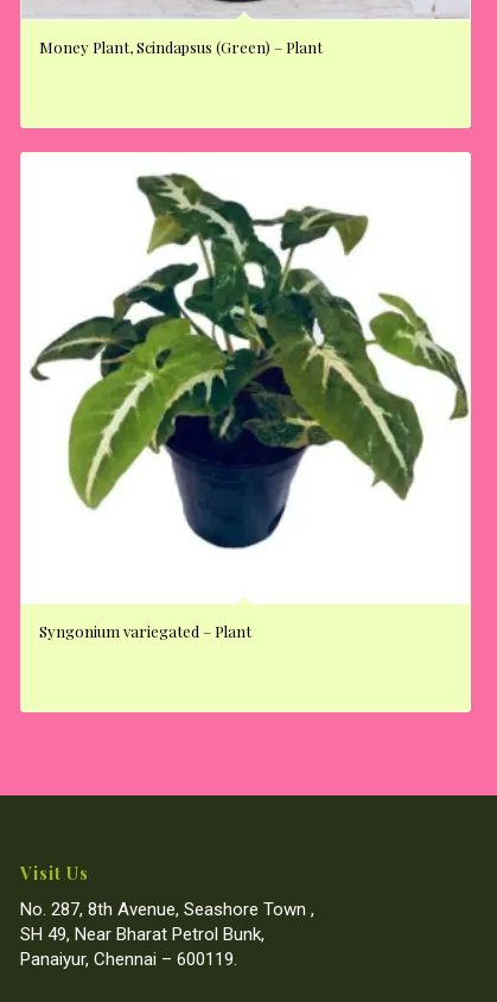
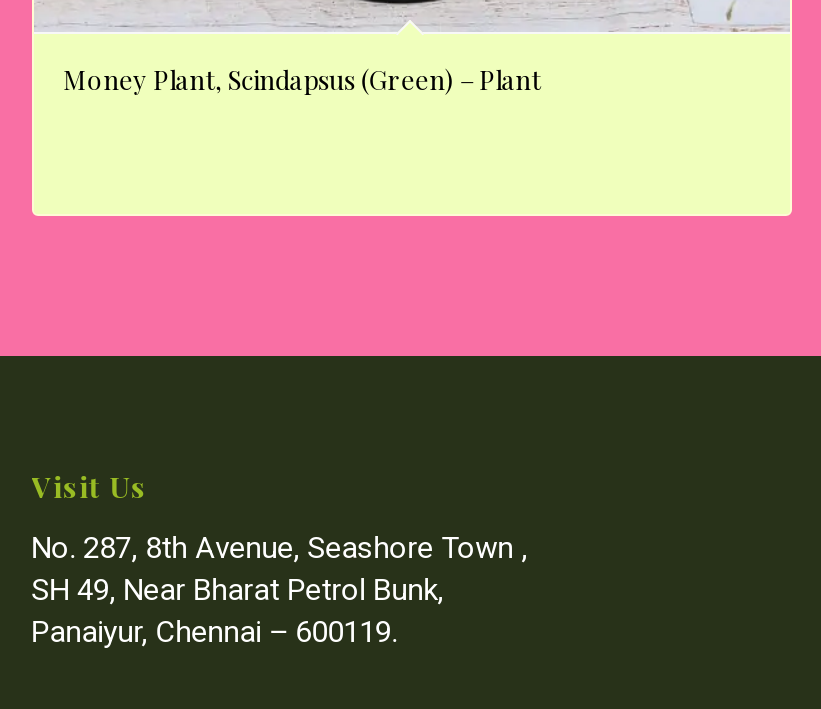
- [image]
- Syngonium variegated – Plant
